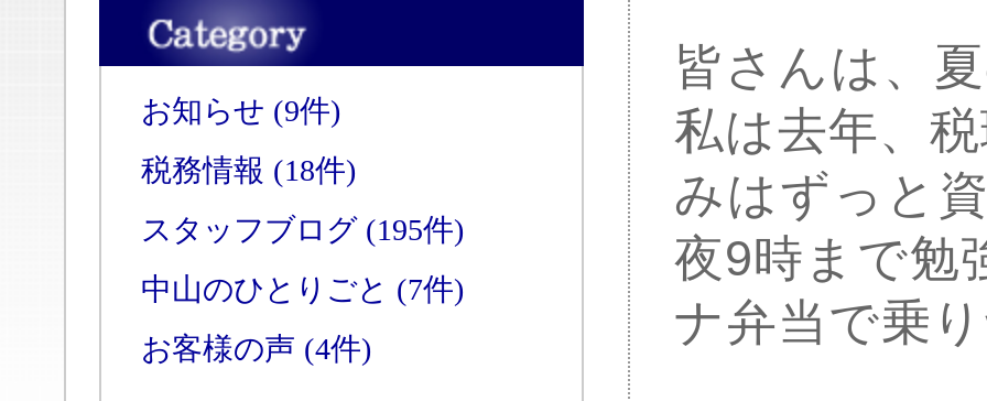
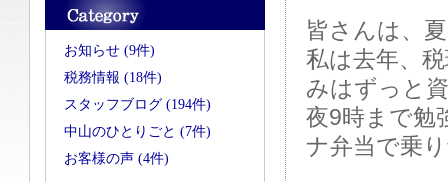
- スタッフブログ (195件)
+ スタッフブログ (194件)
